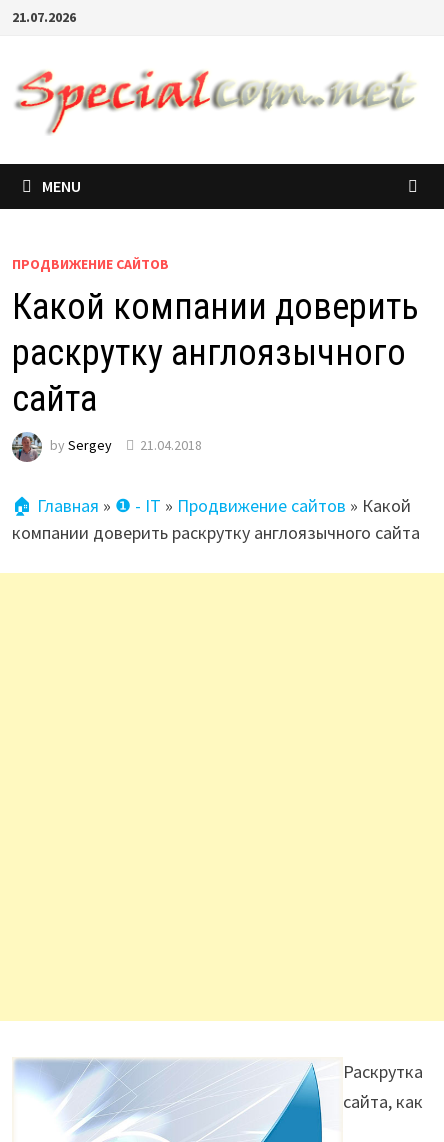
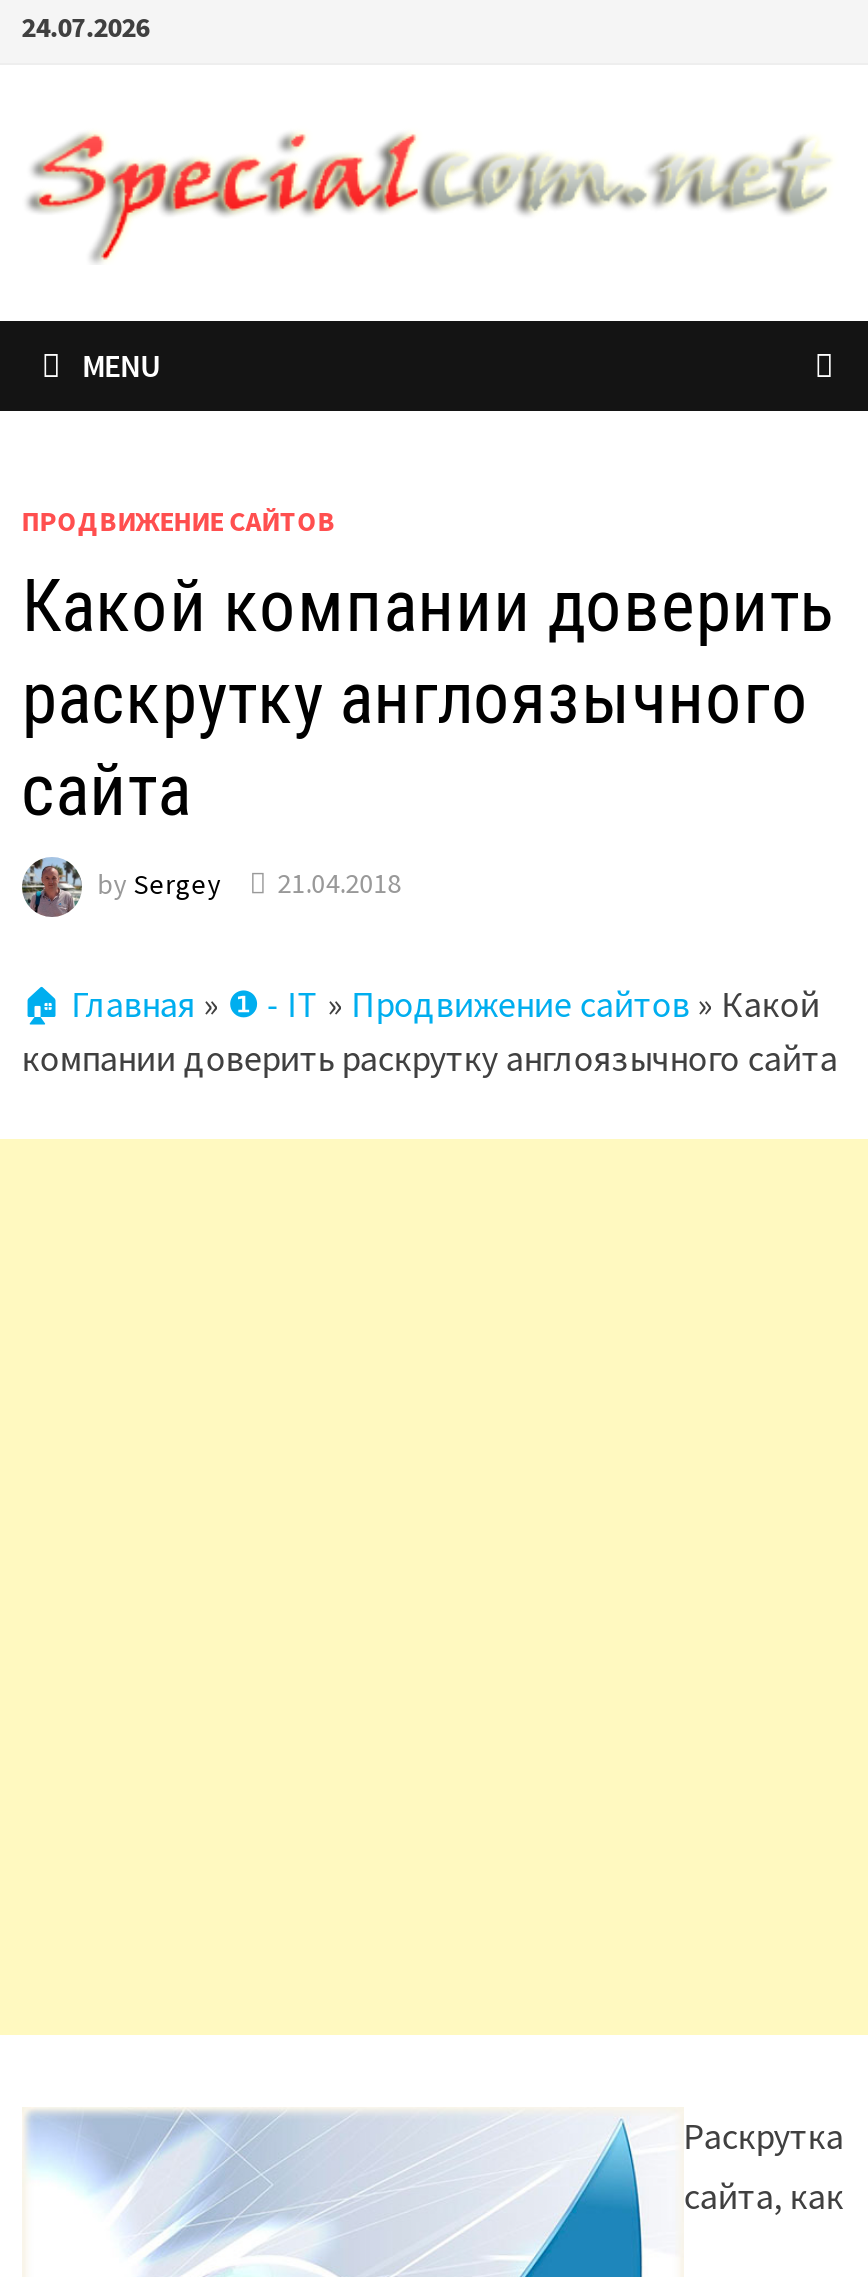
- 21.07.2026
+ 24.07.2026
